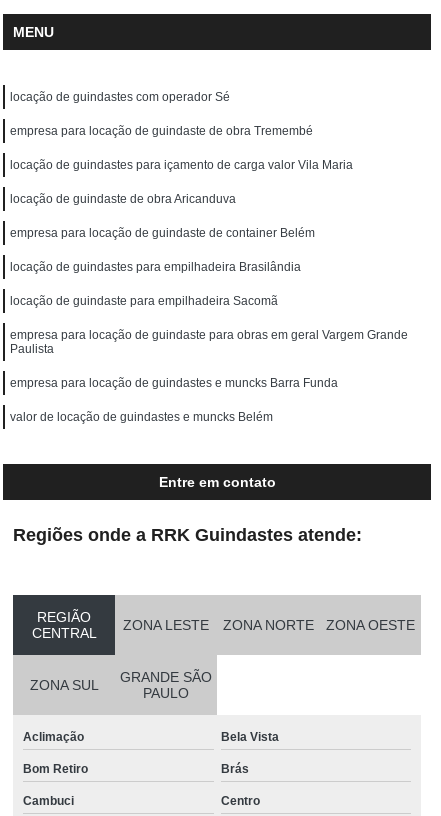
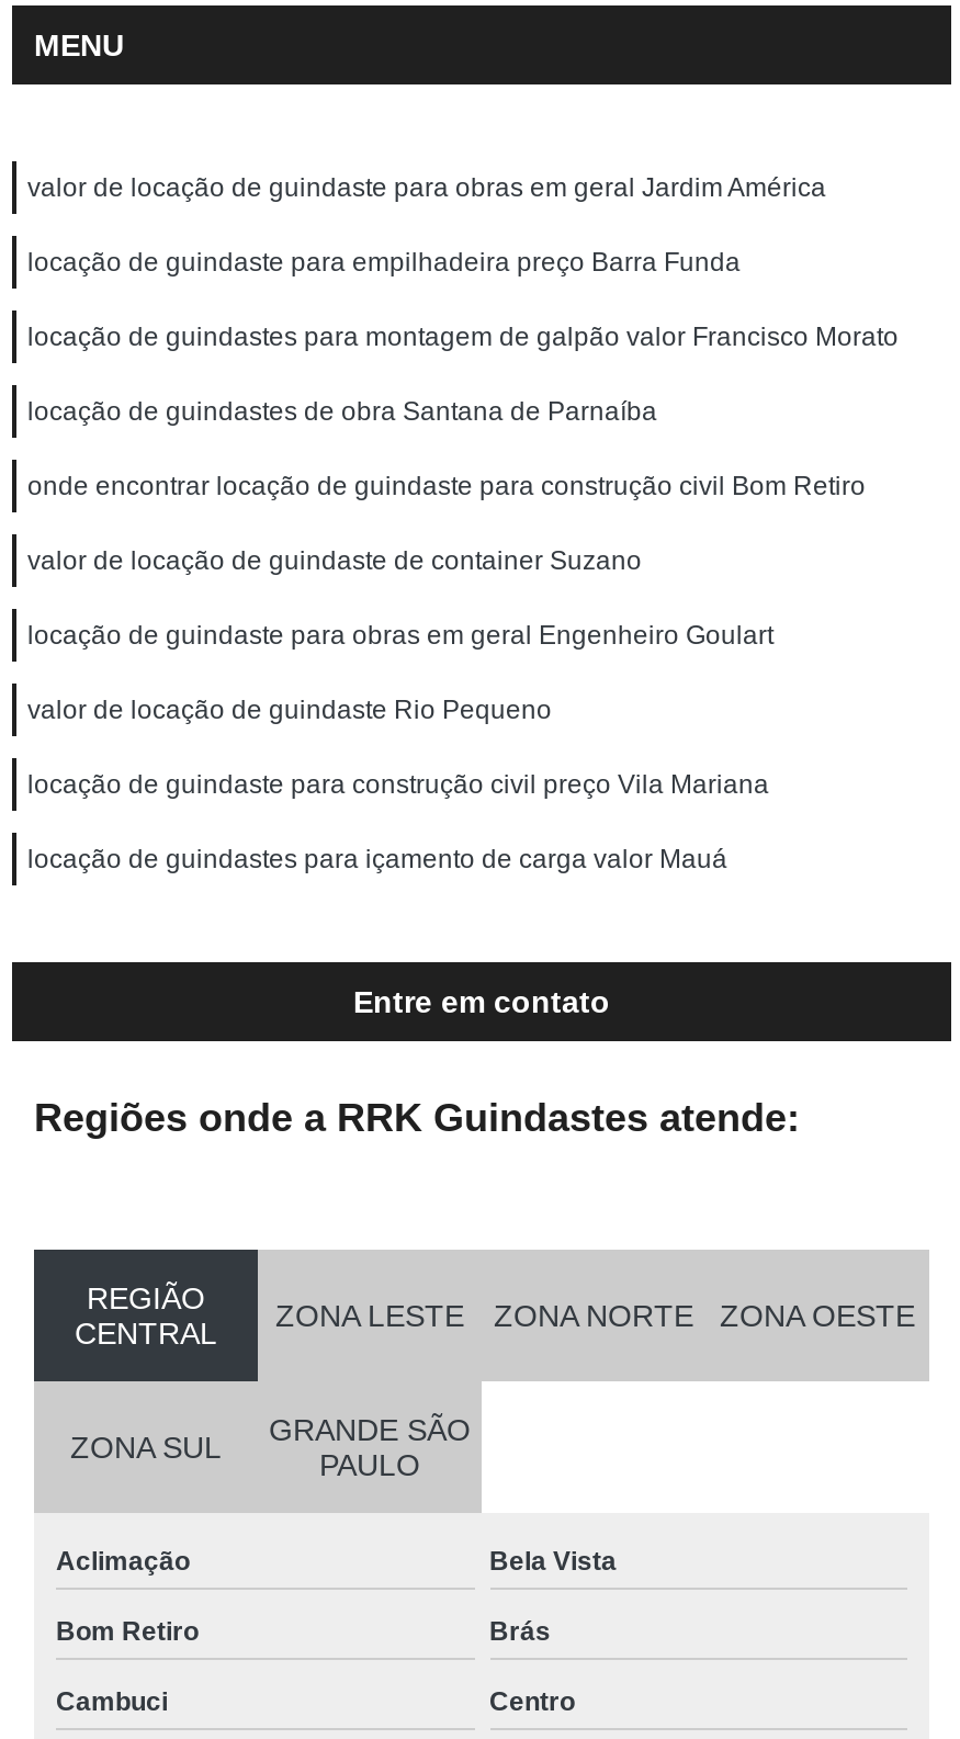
- locação de guindastes com operador Sé
+ valor de locação de guindaste para obras em geral Jardim América

- empresa para locação de guindaste de obra Tremembé
+ locação de guindaste para empilhadeira preço Barra Funda

- locação de guindastes para içamento de carga valor Vila Maria
+ locação de guindastes para montagem de galpão valor Francisco Morato

- locação de guindaste de obra Aricanduva
+ locação de guindastes de obra Santana de Parnaíba

- empresa para locação de guindaste de container Belém
+ onde encontrar locação de guindaste para construção civil Bom Retiro

- locação de guindastes para empilhadeira Brasilândia
+ valor de locação de guindaste de container Suzano

- locação de guindaste para empilhadeira Sacomã
+ locação de guindaste para obras em geral Engenheiro Goulart

- empresa para locação de guindaste para obras em geral Vargem Grande
- Paulista
+ valor de locação de guindaste Rio Pequeno

- empresa para locação de guindastes e muncks Barra Funda
+ locação de guindaste para construção civil preço Vila Mariana

- valor de locação de guindastes e muncks Belém
+ locação de guindastes para içamento de carga valor Mauá
